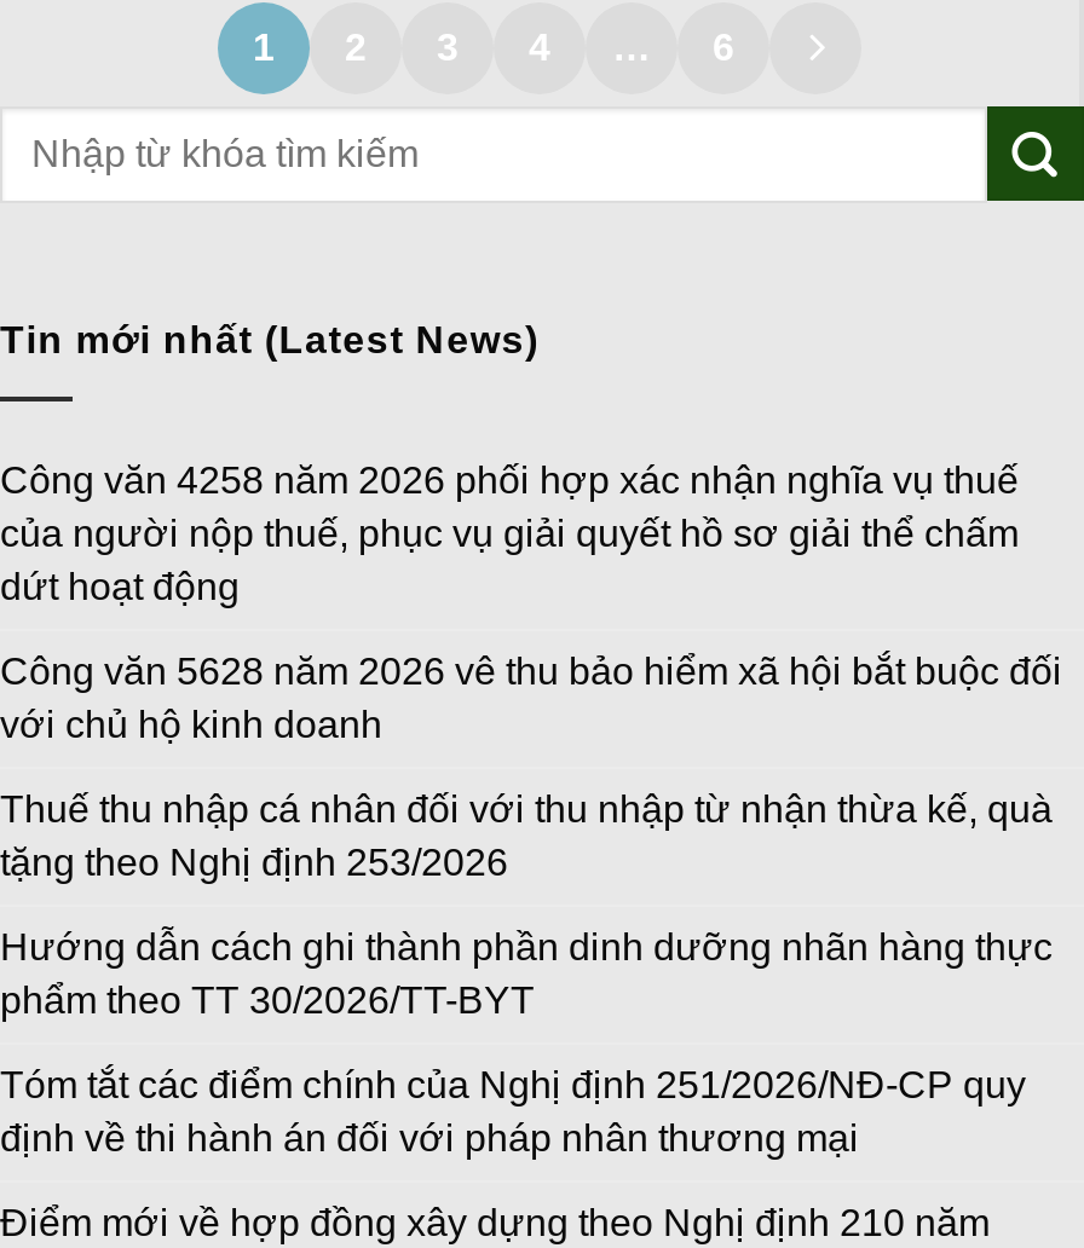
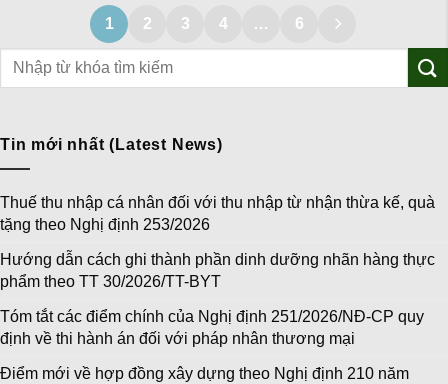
- Công văn 4258 năm 2026 phối hợp xác nhận nghĩa vụ thuế
- của người nộp thuế, phục vụ giải quyết hồ sơ giải thể chấm
- dứt hoạt động
- Công văn 5628 năm 2026 vê thu bảo hiểm xã hội bắt buộc đối
- với chủ hộ kinh doanh
